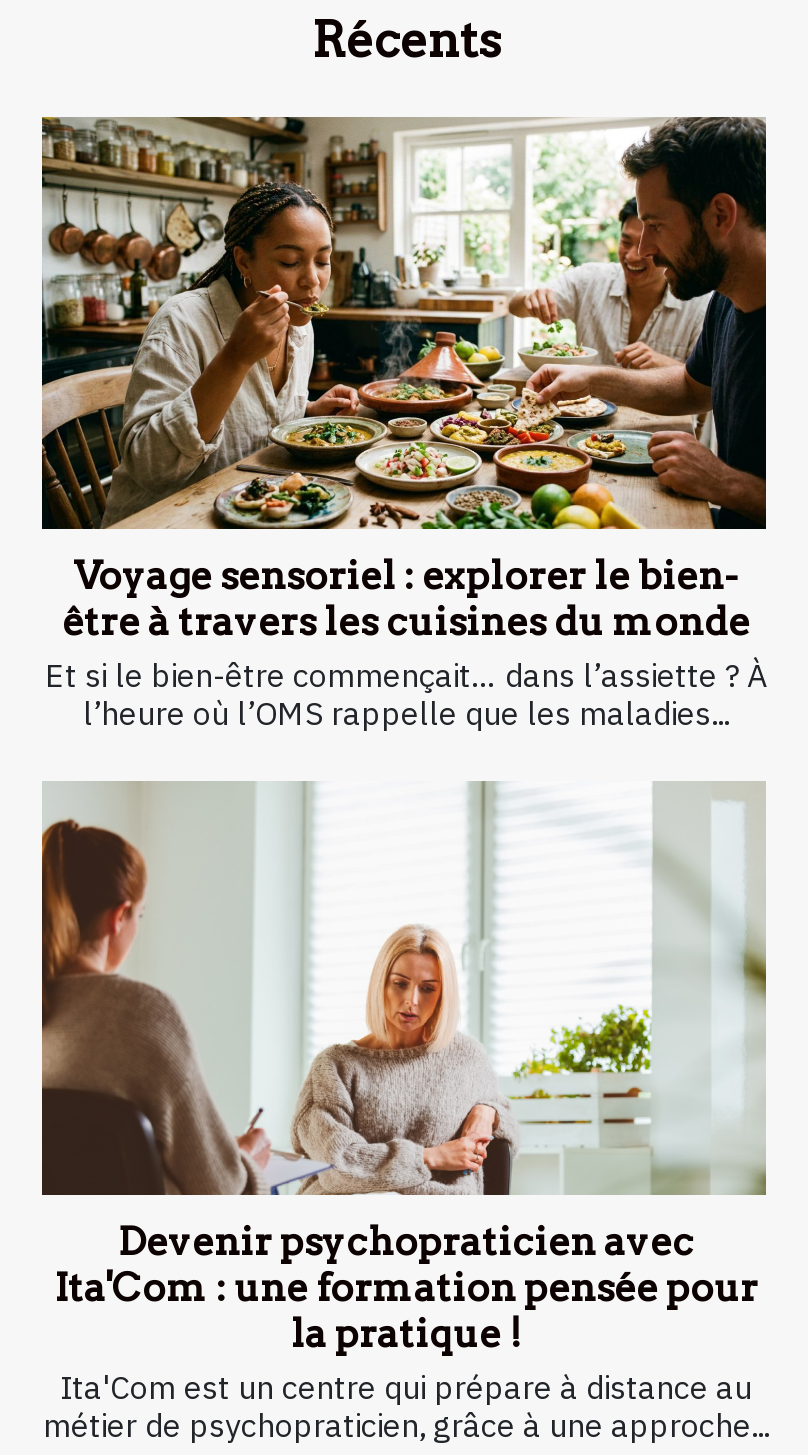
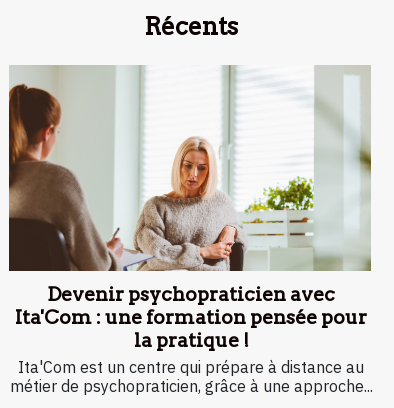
- [image]
- Voyage sensoriel : explorer le bien-
- être à travers les cuisines du monde
- Et si le bien-être commençait… dans l’assiette ? À
- l’heure où l’OMS rappelle que les maladies...
